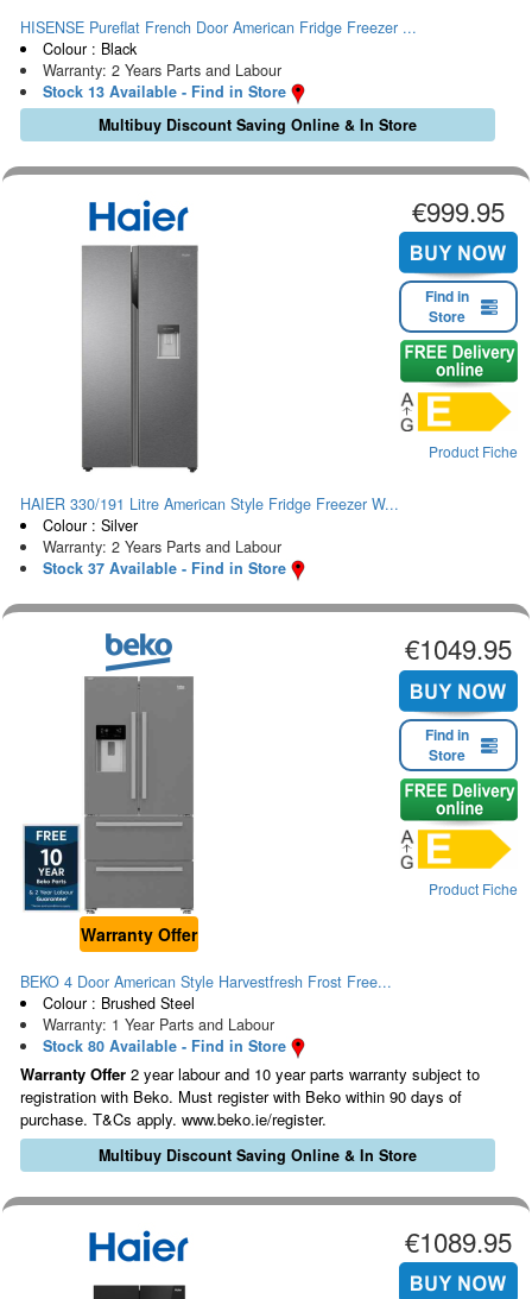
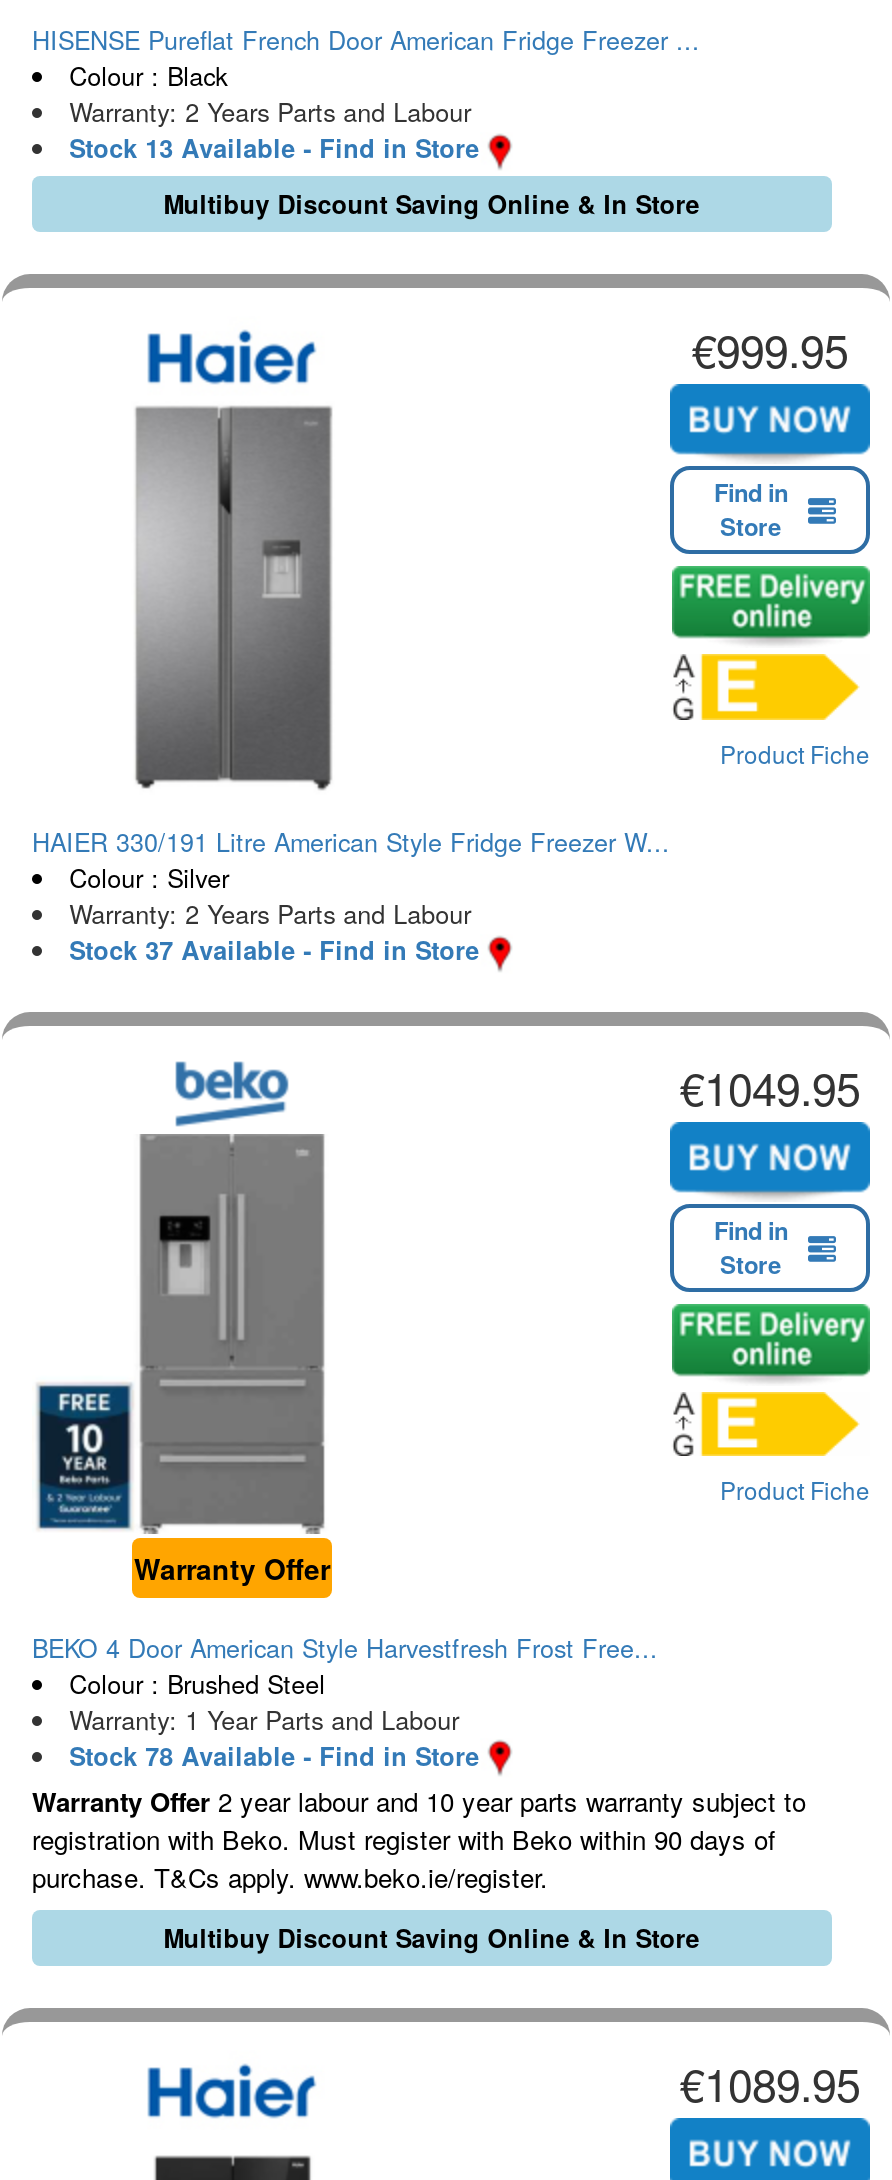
- Stock 80 Available - Find in Store
+ Stock 78 Available - Find in Store
